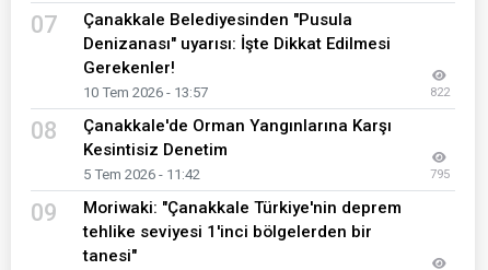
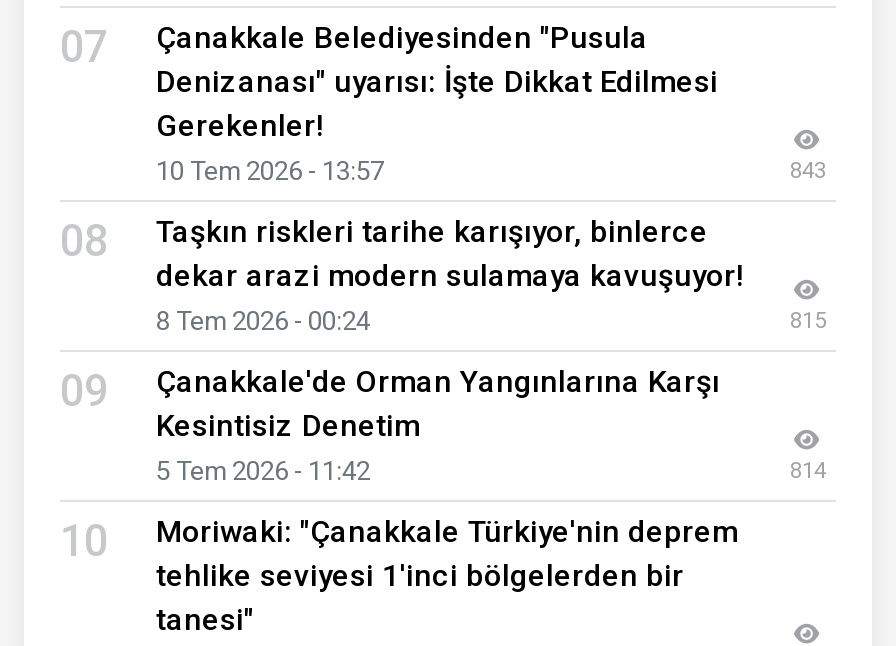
- 822
+ 843

+ Taşkın riskleri tarihe karışıyor, binlerce
+ dekar arazi modern sulamaya kavuşuyor!
+ 8 Tem 2026 - 00:24
+ 815
+ 09

- 795
+ 814

- 09 Moriwaki: "Çanakkale Türkiye'nin deprem
+ 10 Moriwaki: "Çanakkale Türkiye'nin deprem
